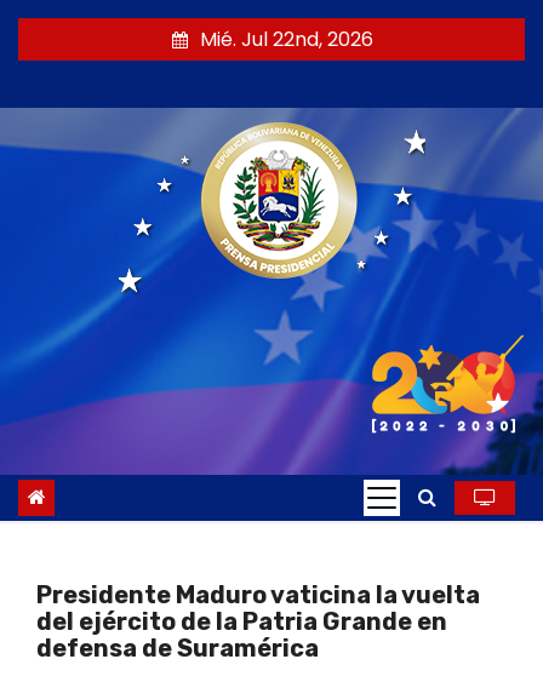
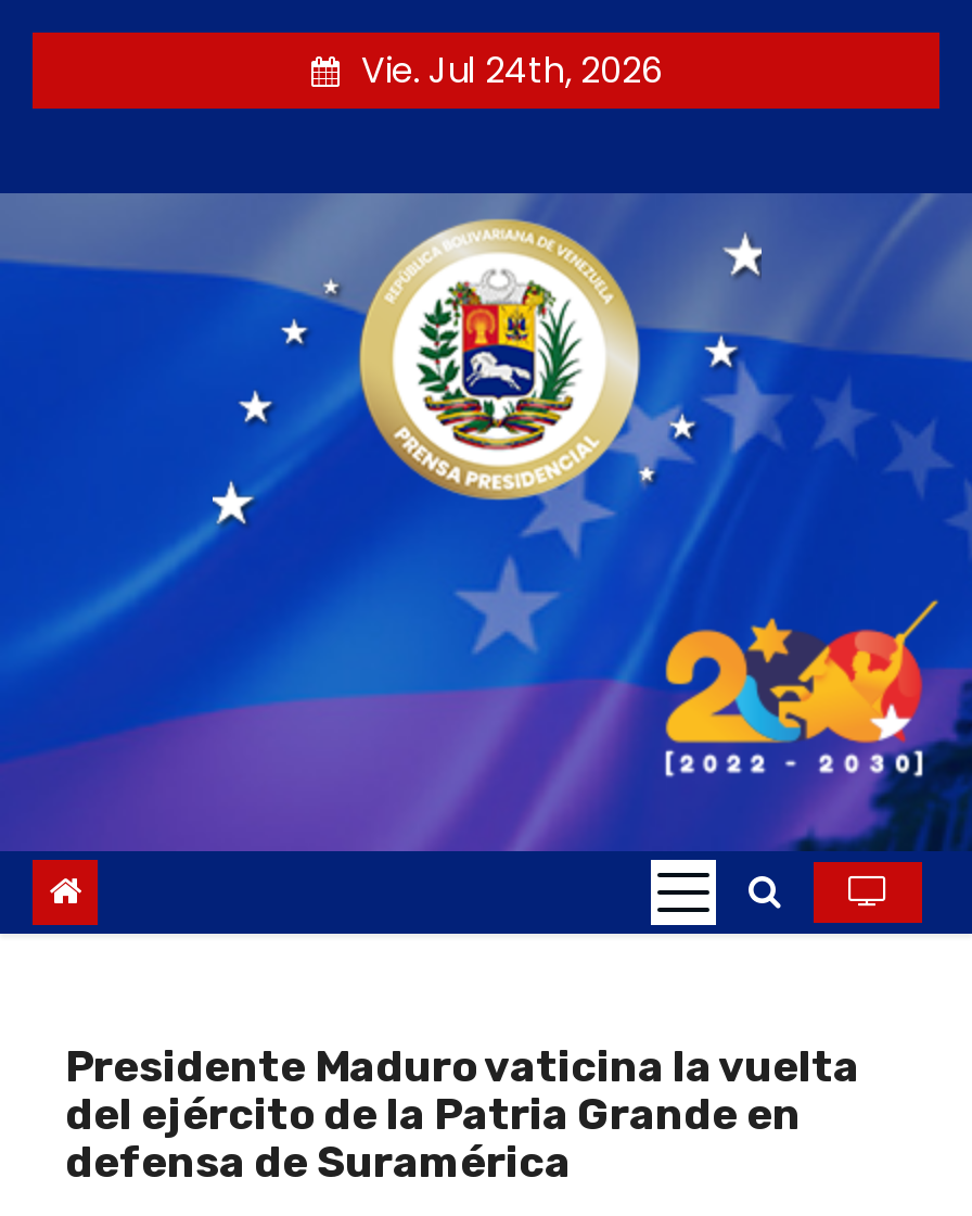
- Mié. Jul 22nd, 2026
+ Vie. Jul 24th, 2026
